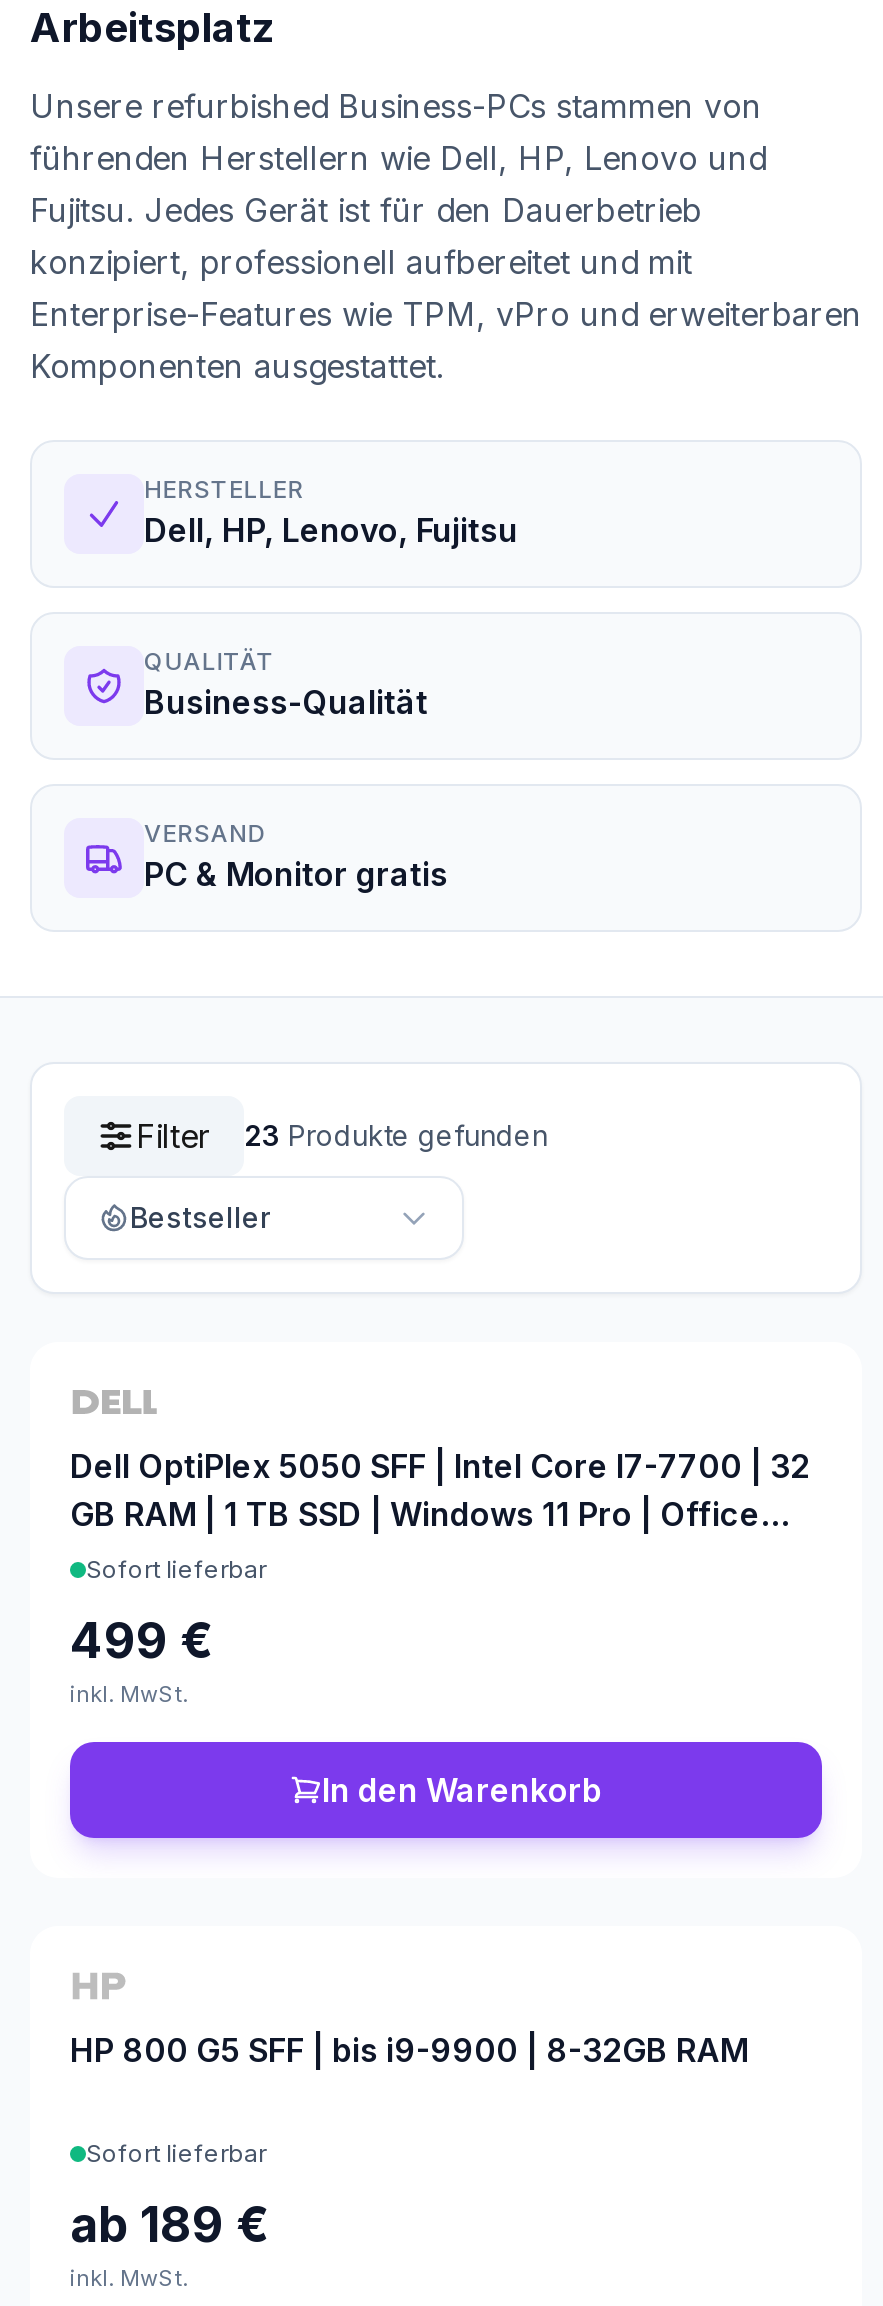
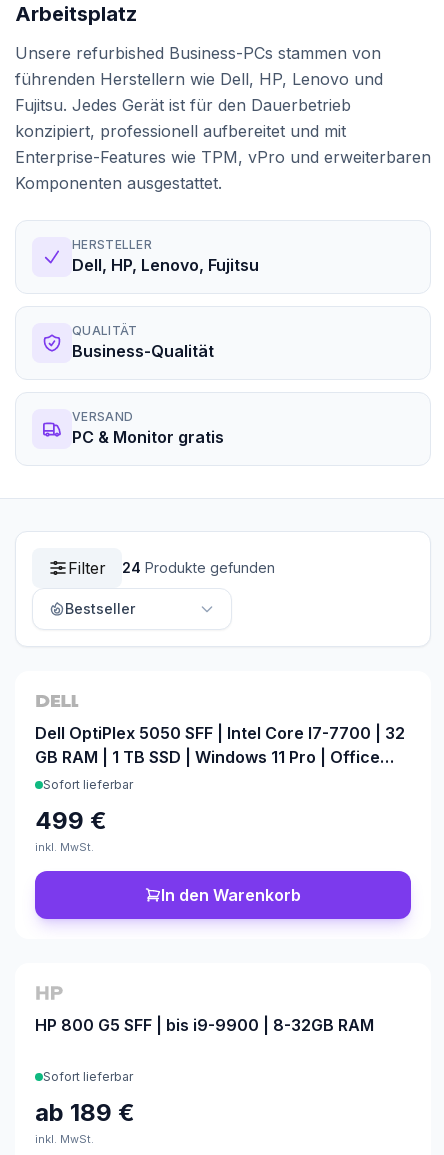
- 23 Produkte gefunden
+ 24 Produkte gefunden
